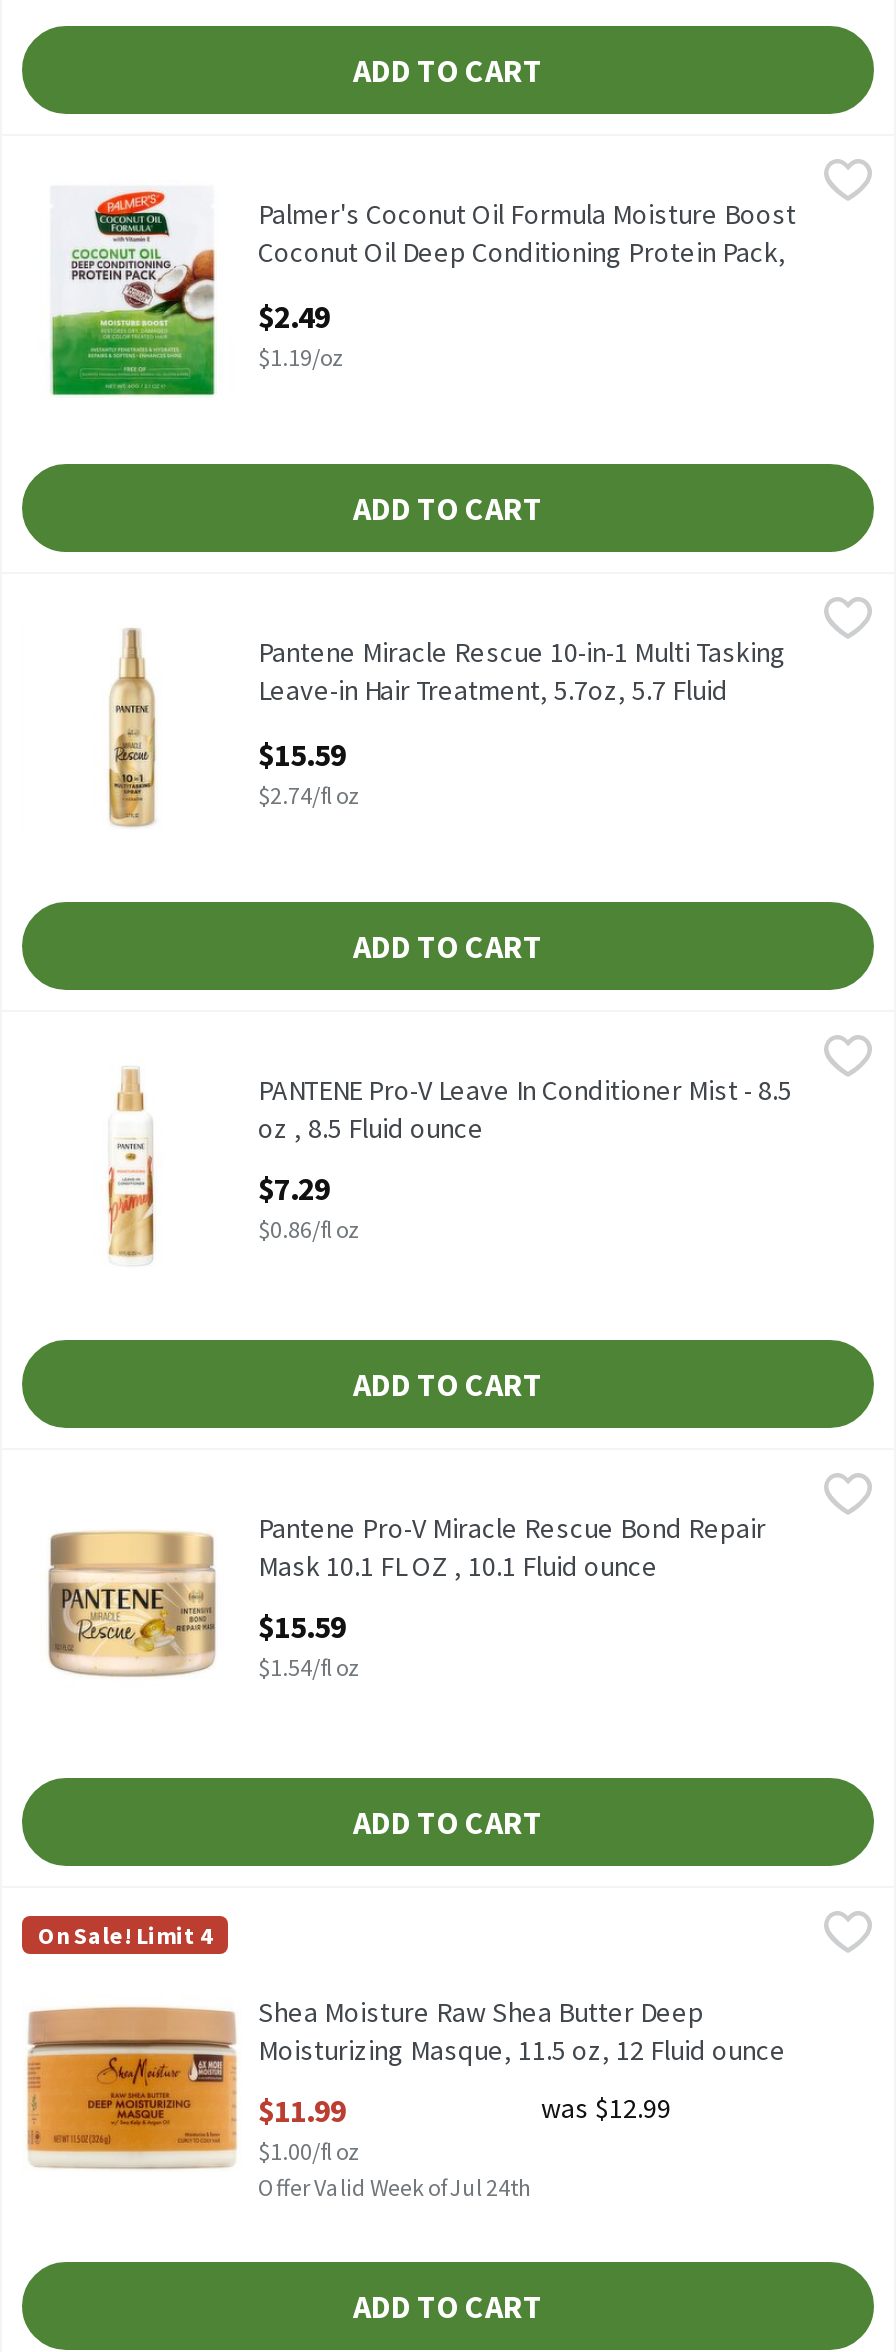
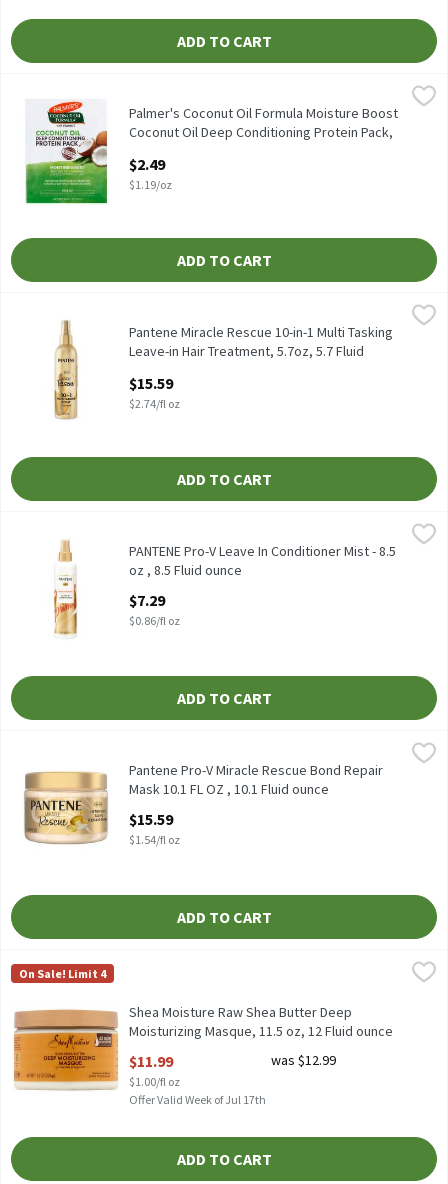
- Offer Valid Week of Jul 24th
+ Offer Valid Week of Jul 17th
